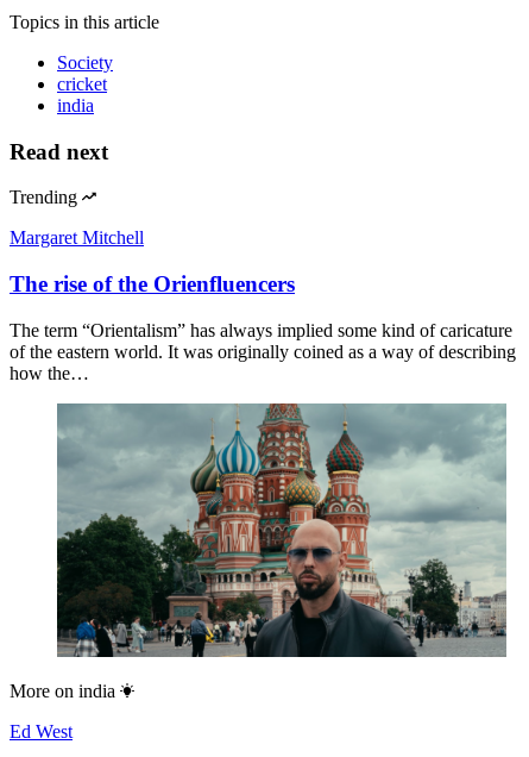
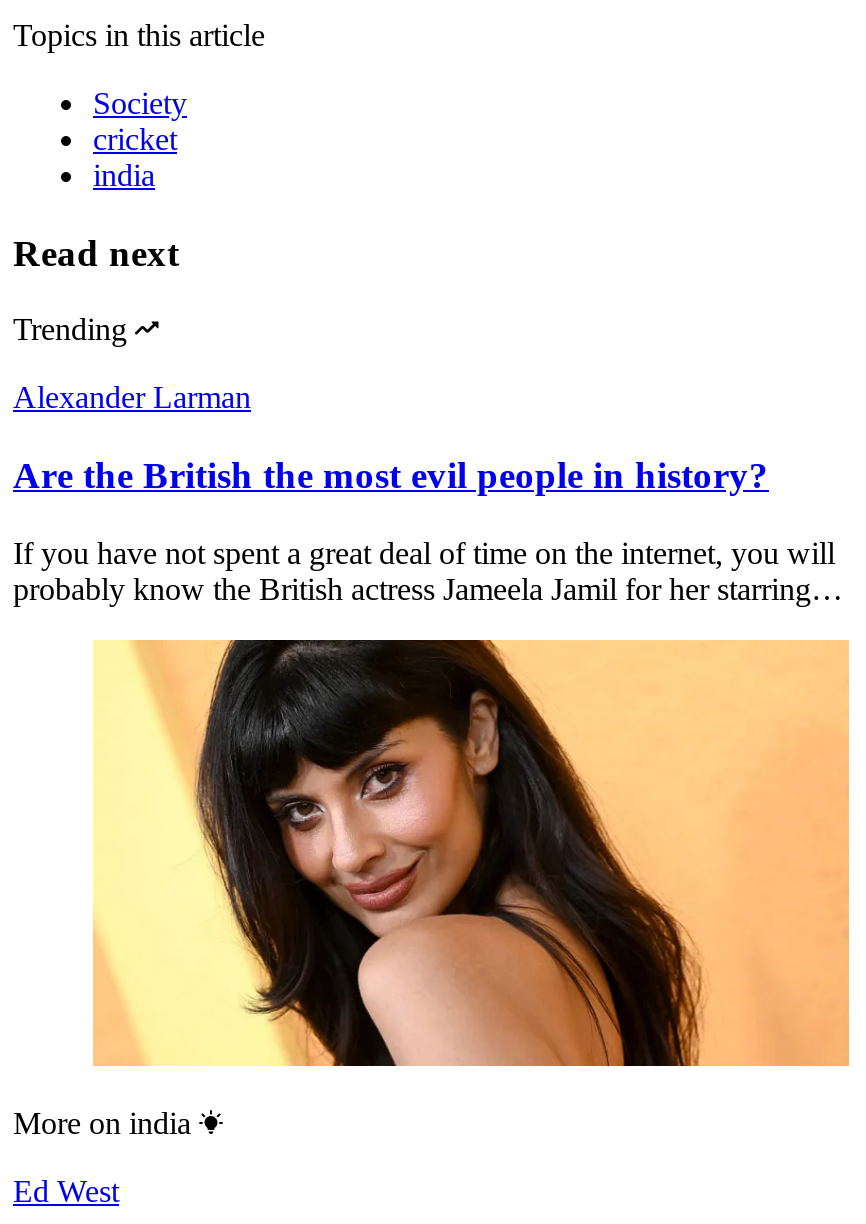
- Margaret Mitchell
+ Alexander Larman

- The rise of the Orienfluencers
+ Are the British the most evil people in history?

- The term “Orientalism” has always implied some kind of caricature
- of the eastern world. It was originally coined as a way of describing
- how the…
+ If you have not spent a great deal of time on the internet, you will
+ probably know the British actress Jameela Jamil for her starring…

- [image]
+ [image]
